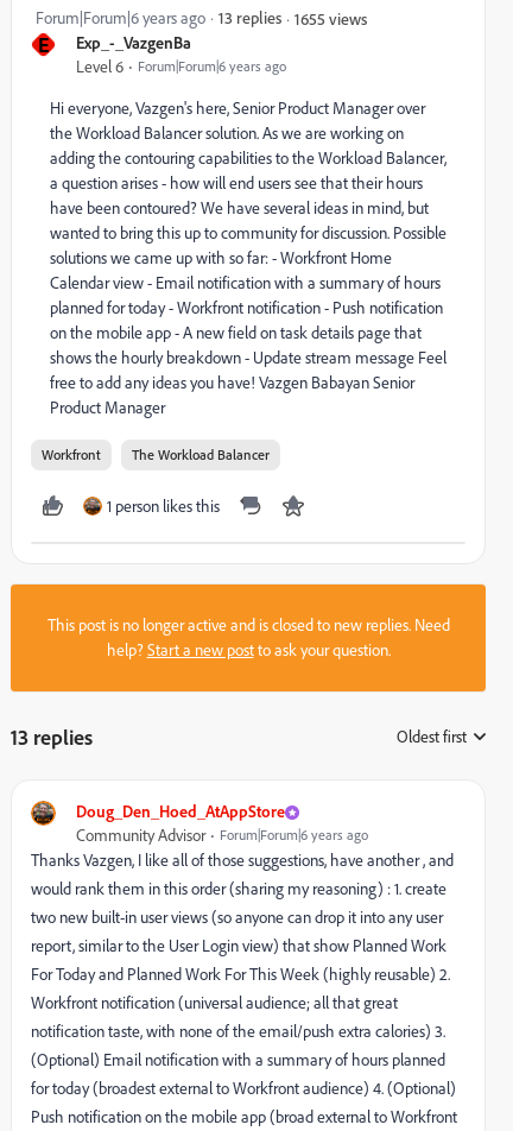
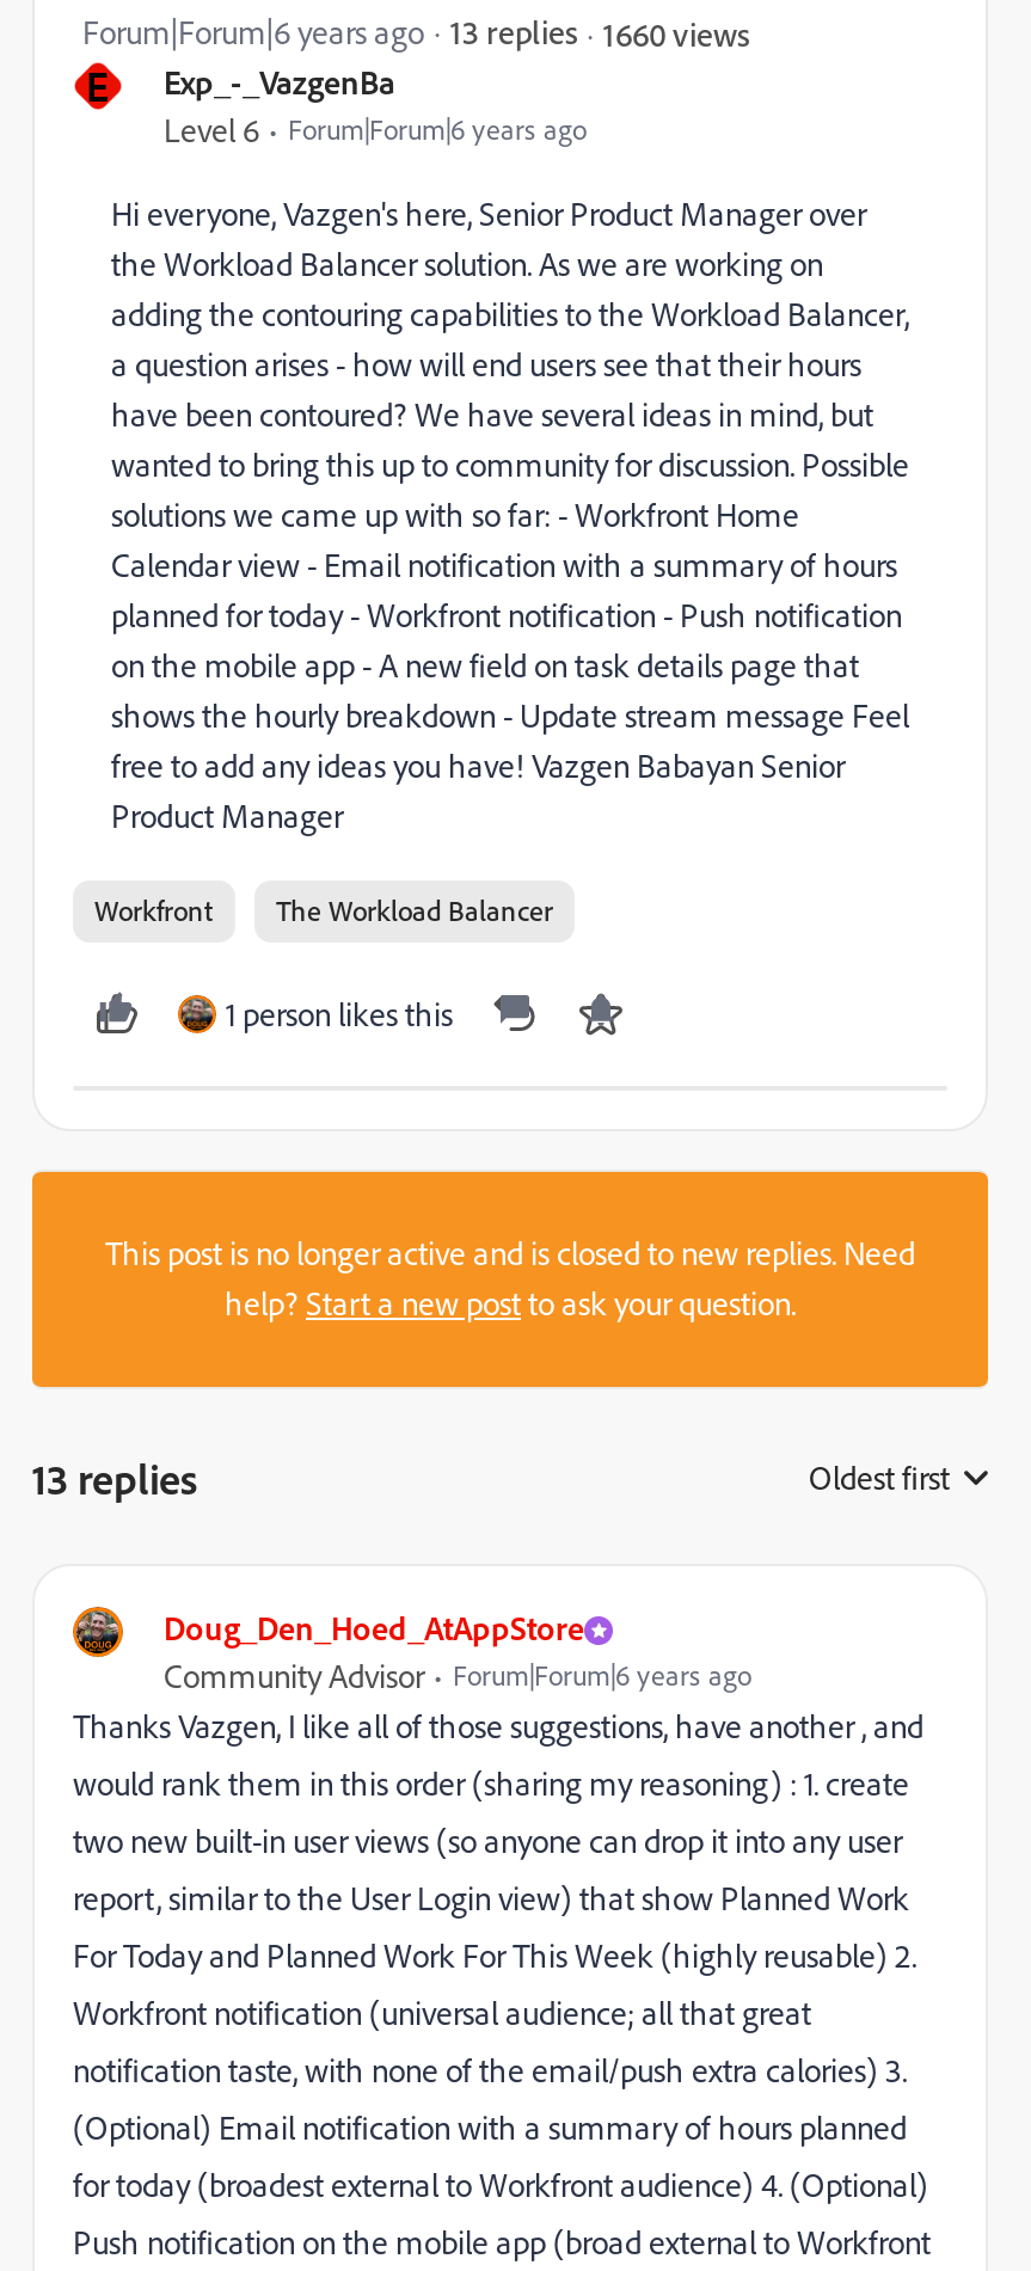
- 1655 views
+ 1660 views
